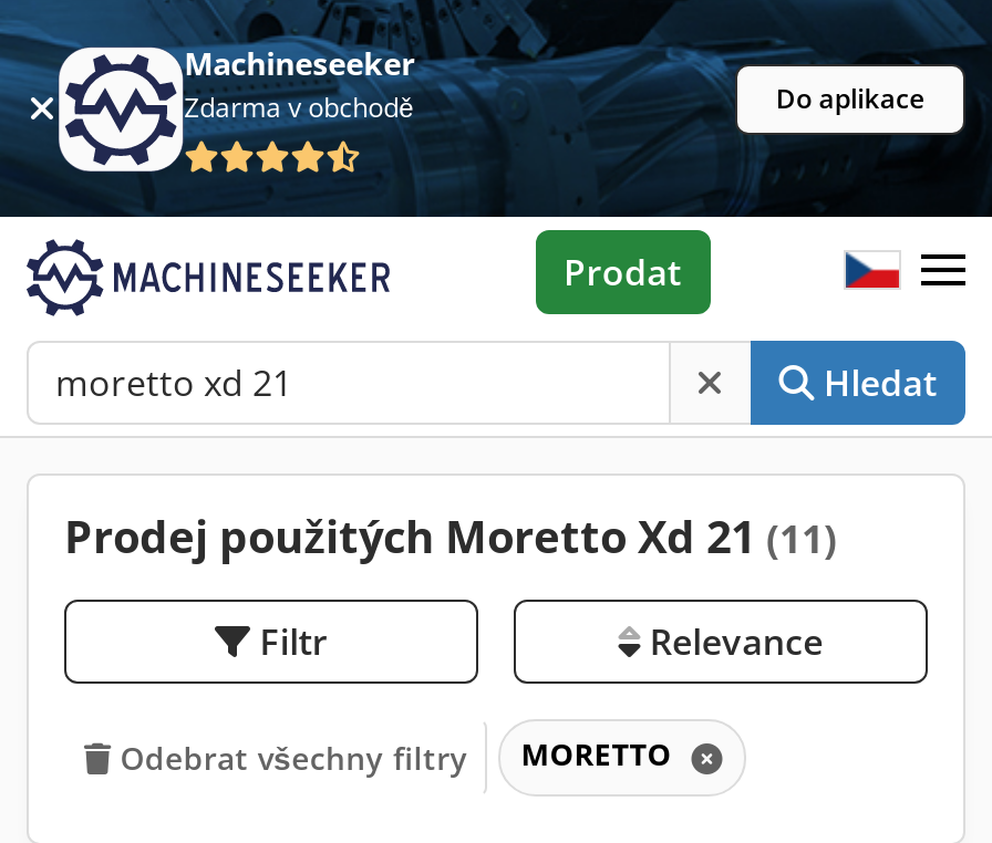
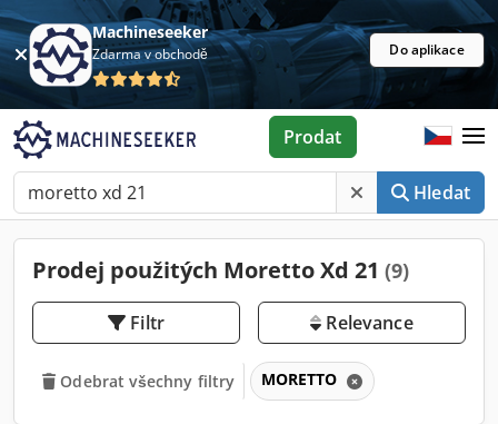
- Prodej použitých Moretto Xd 21 (11)
+ Prodej použitých Moretto Xd 21 (9)
